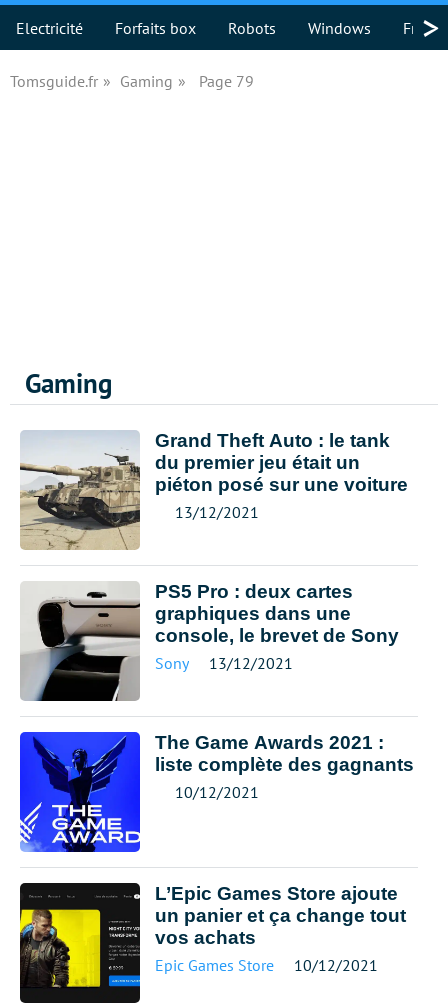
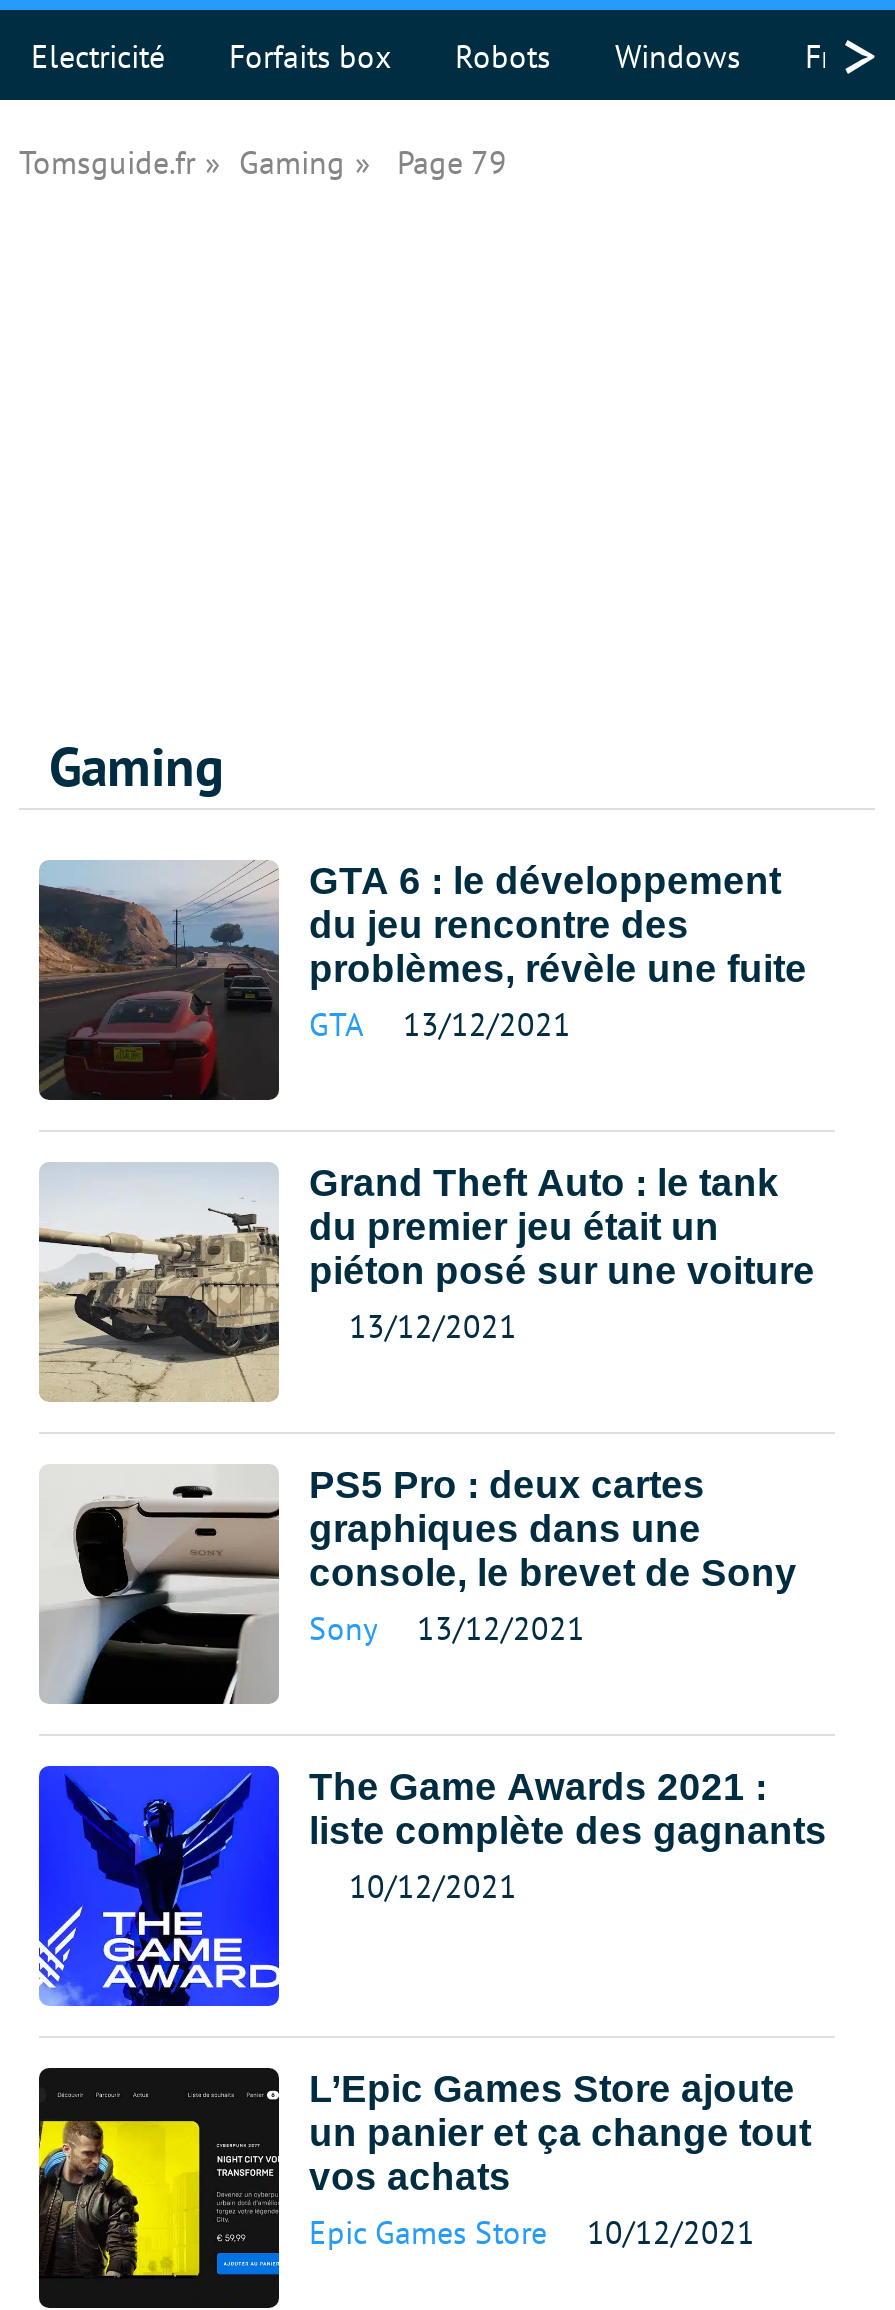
+ [image]
+ GTA 6 : le développement
+ du jeu rencontre des
+ problèmes, révèle une fuite
+ GTA
+ 13/12/2021
